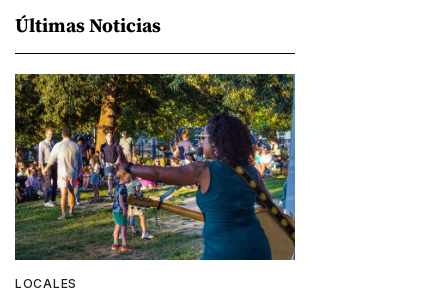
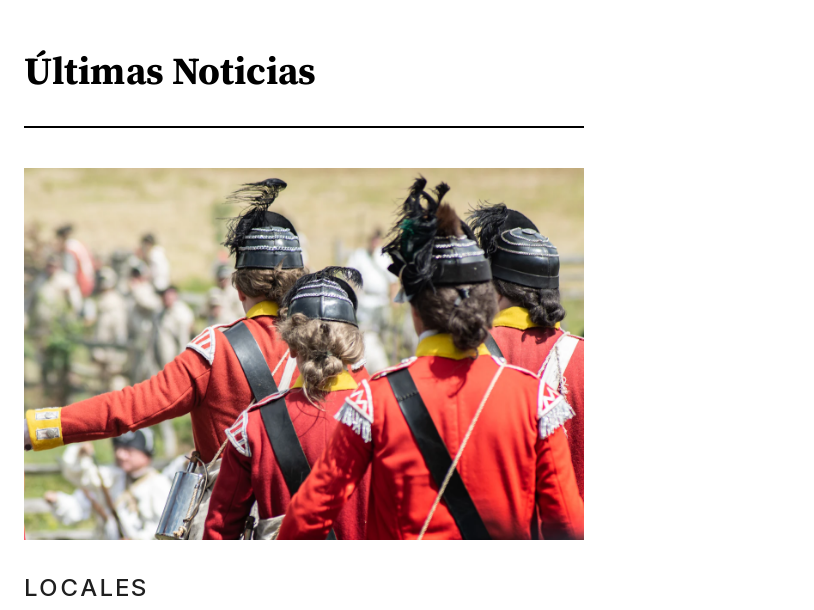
- [image]
+ [image]
